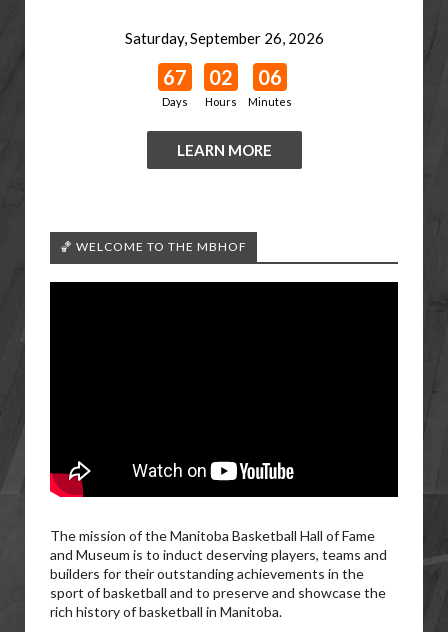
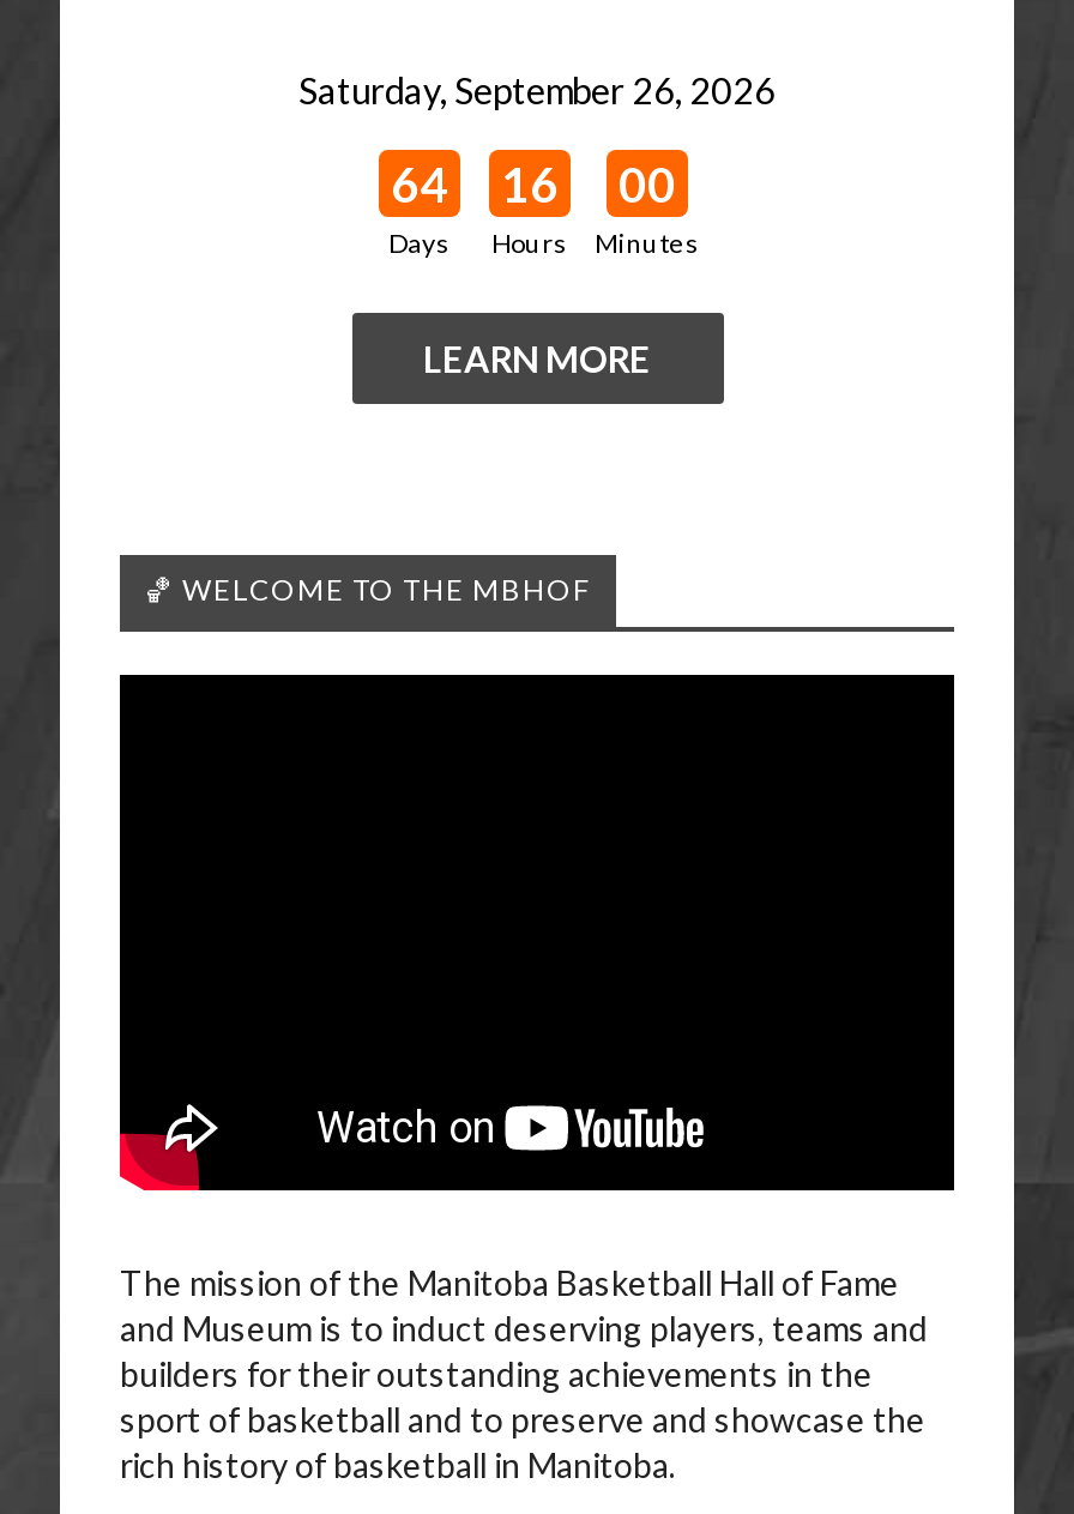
- 67
+ 64

- 02
+ 16

- 06
+ 00
